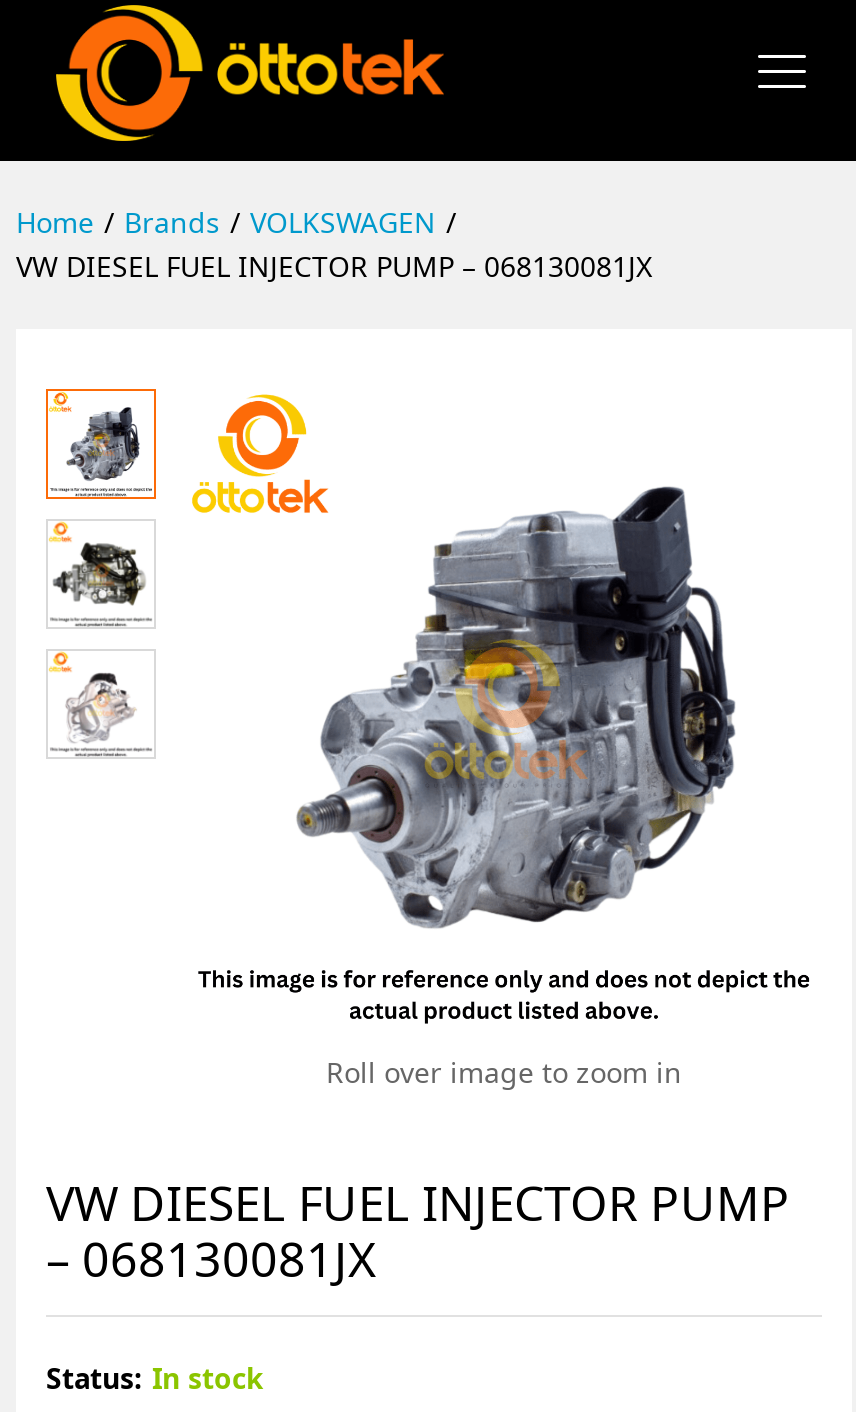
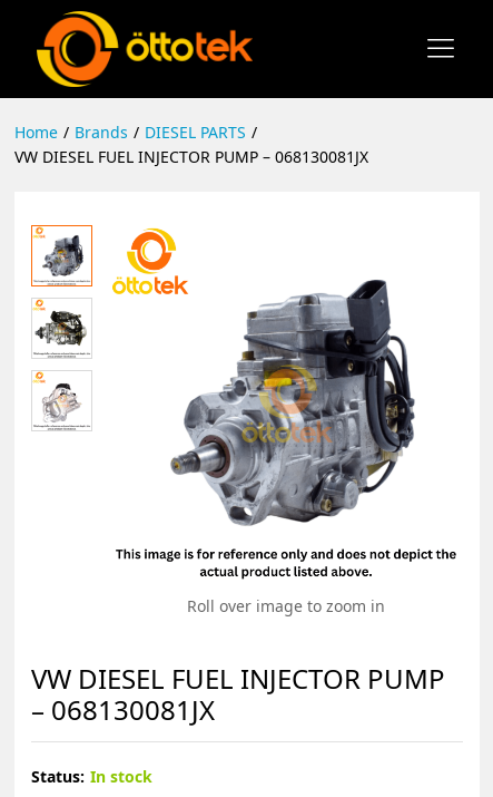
- Home / Brands / VOLKSWAGEN /
+ Home / Brands / DIESEL PARTS /
